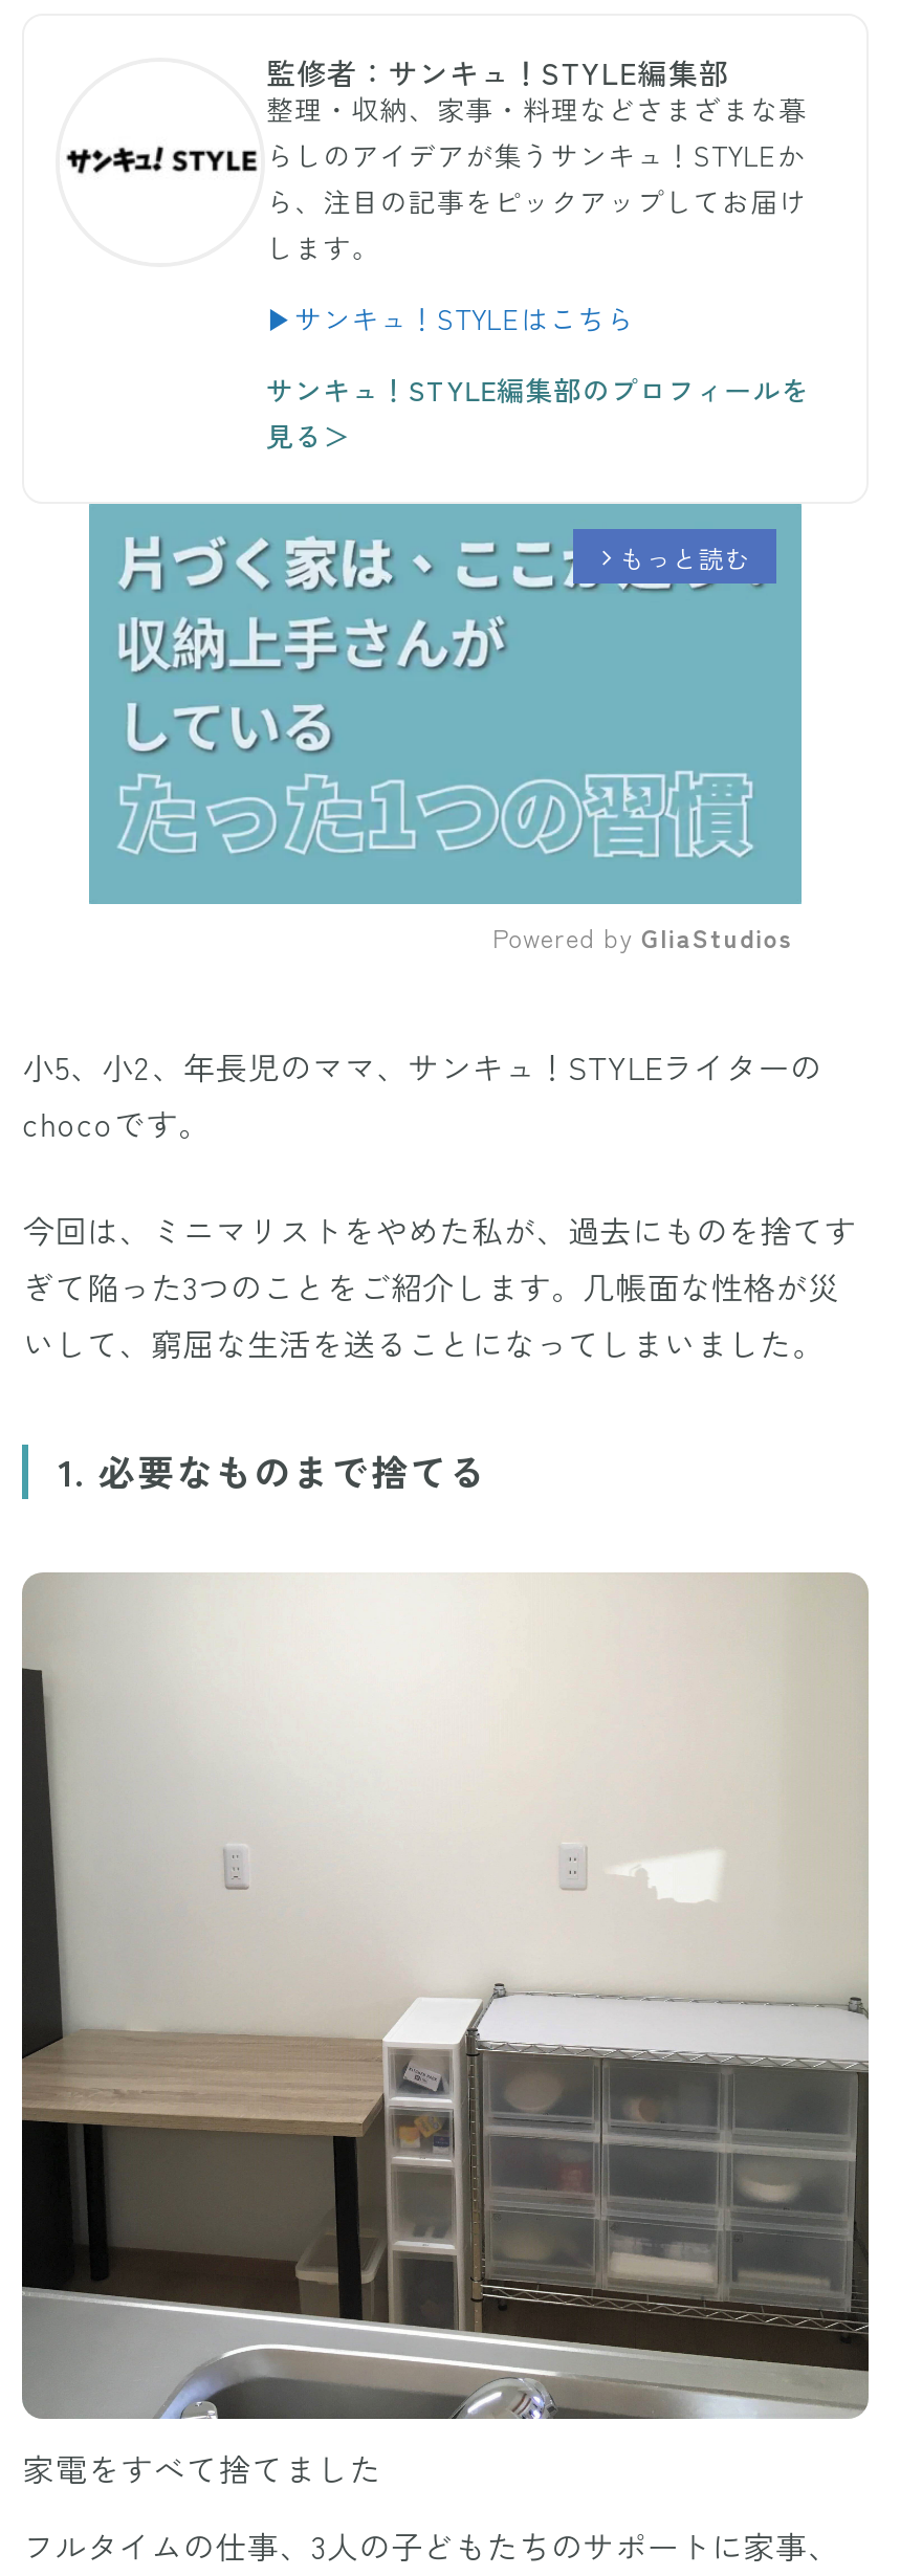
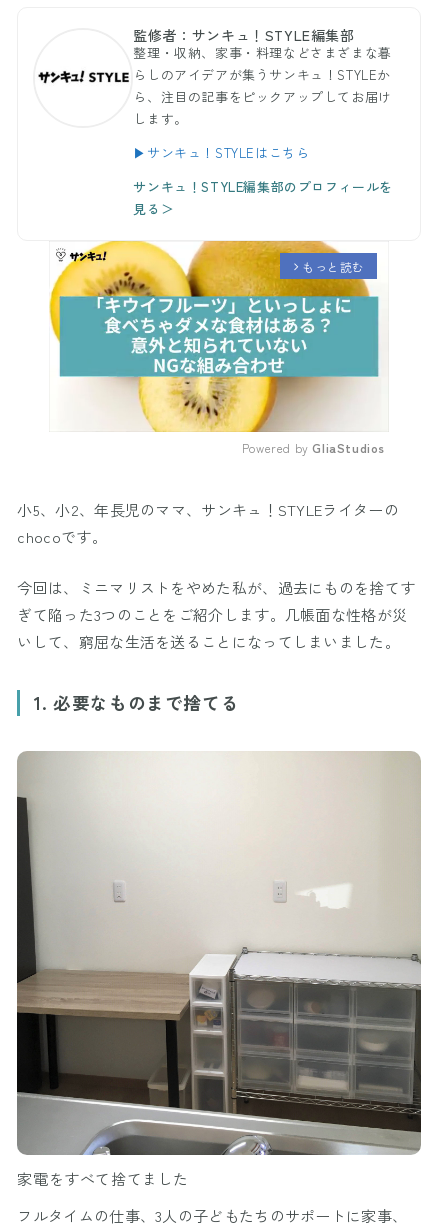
- [image]
+ [image]
